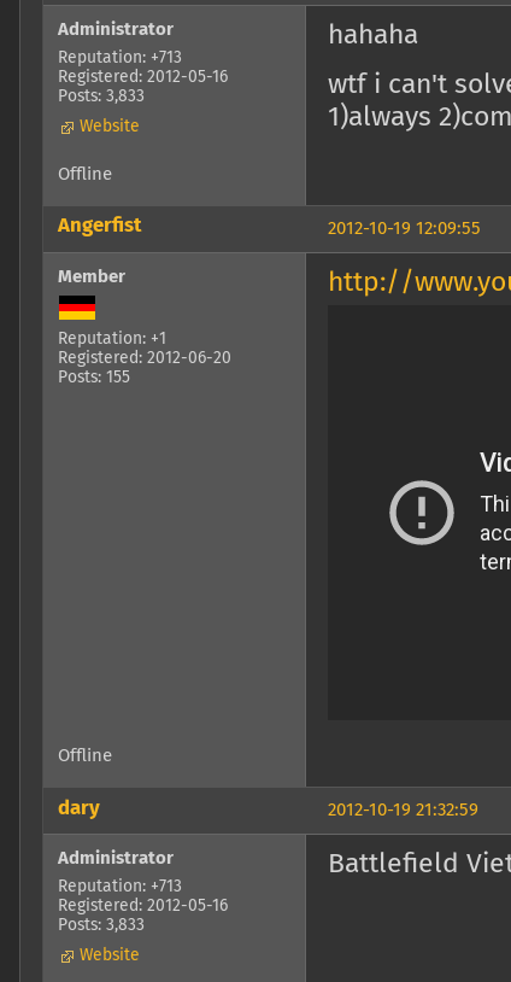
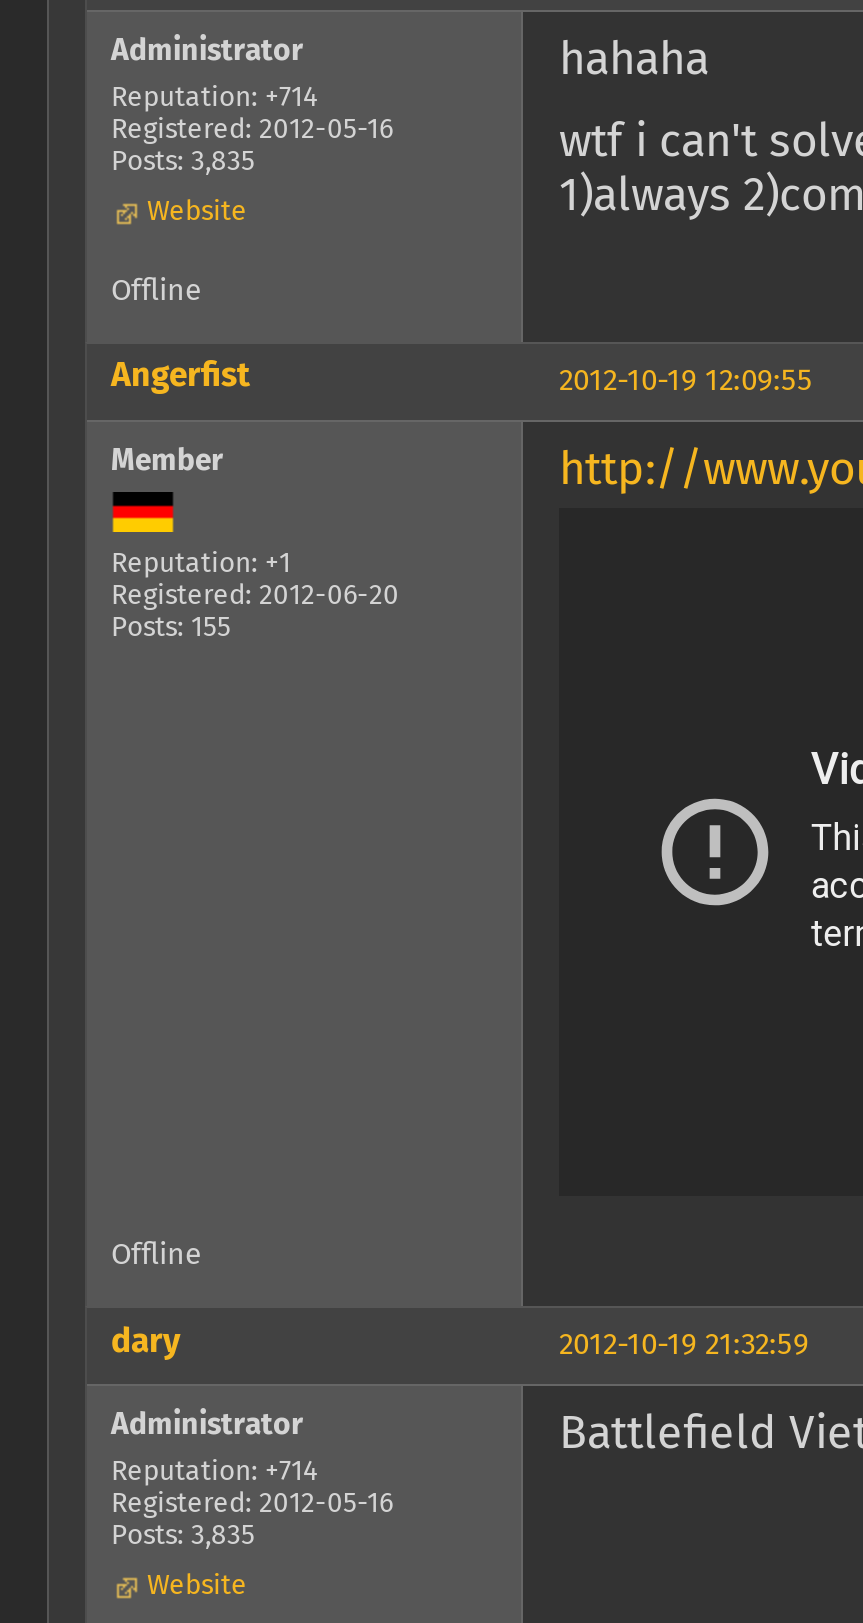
- Reputation: +713
+ Reputation: +714

- Posts: 3,833
+ Posts: 3,835

- Reputation: +713
+ Reputation: +714

- Posts: 3,833
+ Posts: 3,835
